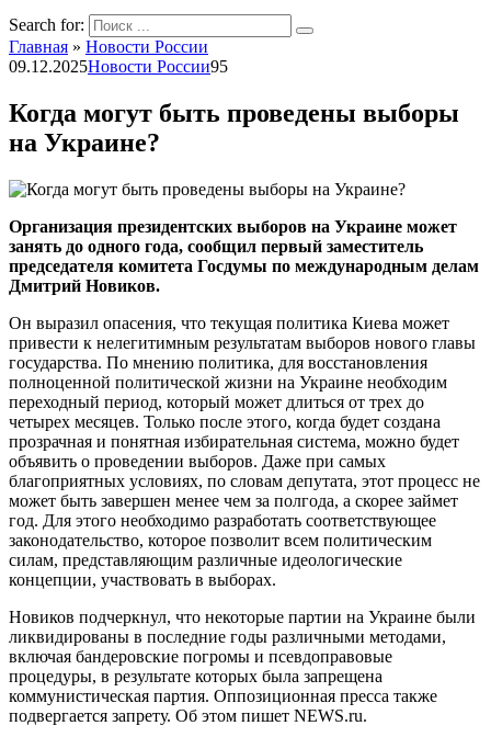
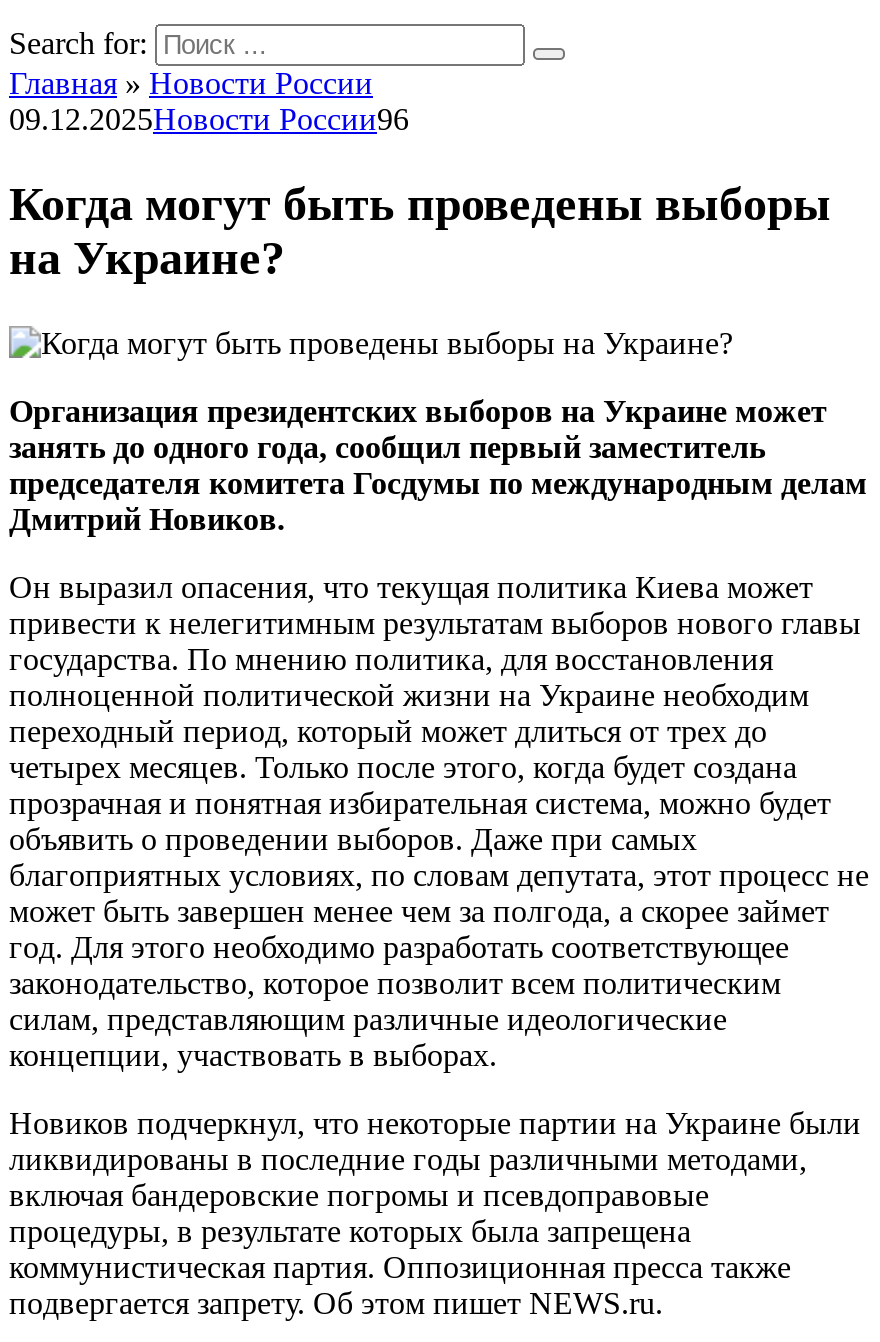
- 09.12.2025Новости России95
+ 09.12.2025Новости России96
